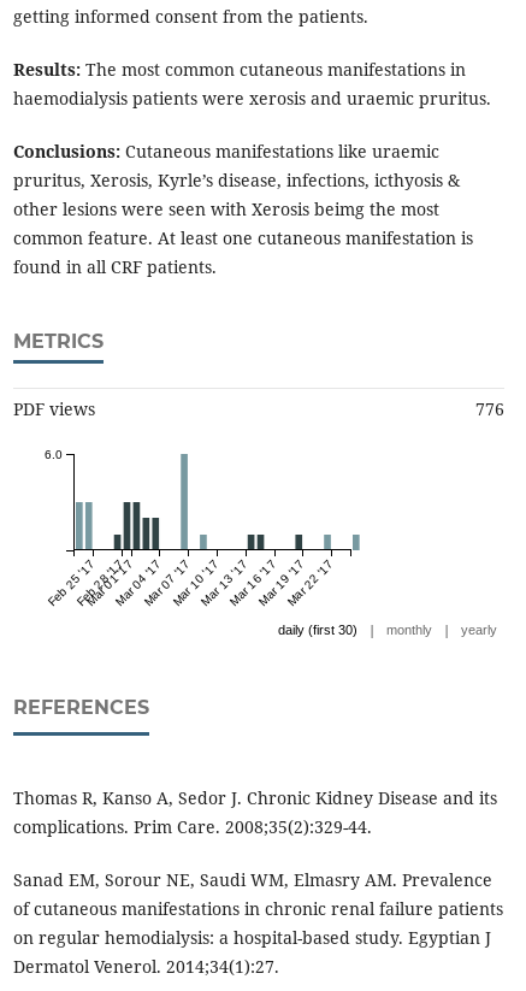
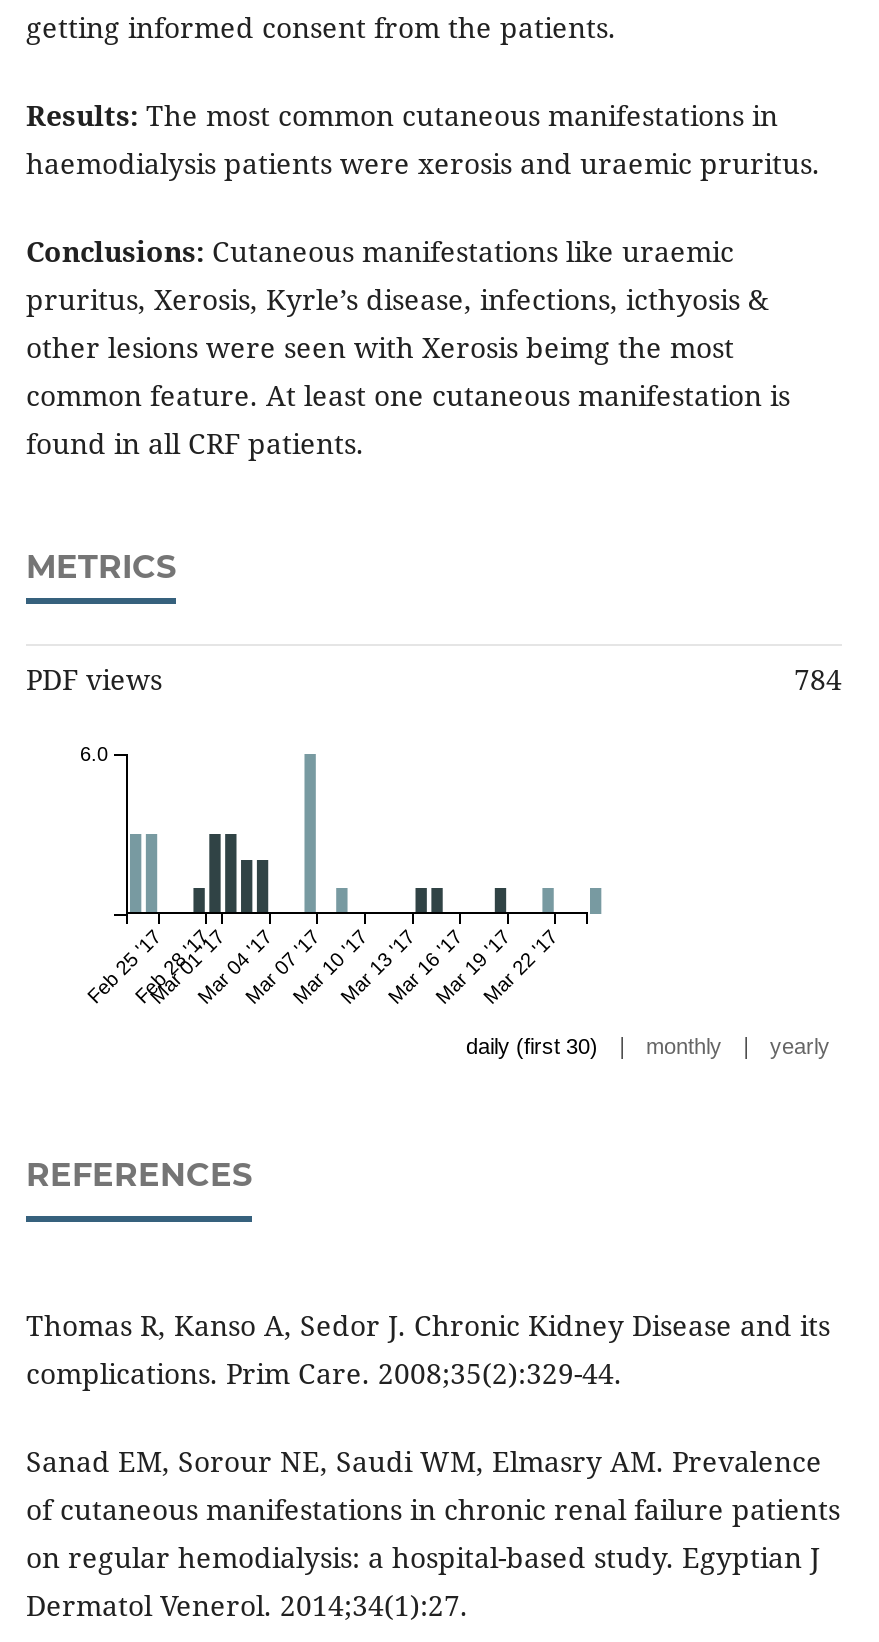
- 776
+ 784
